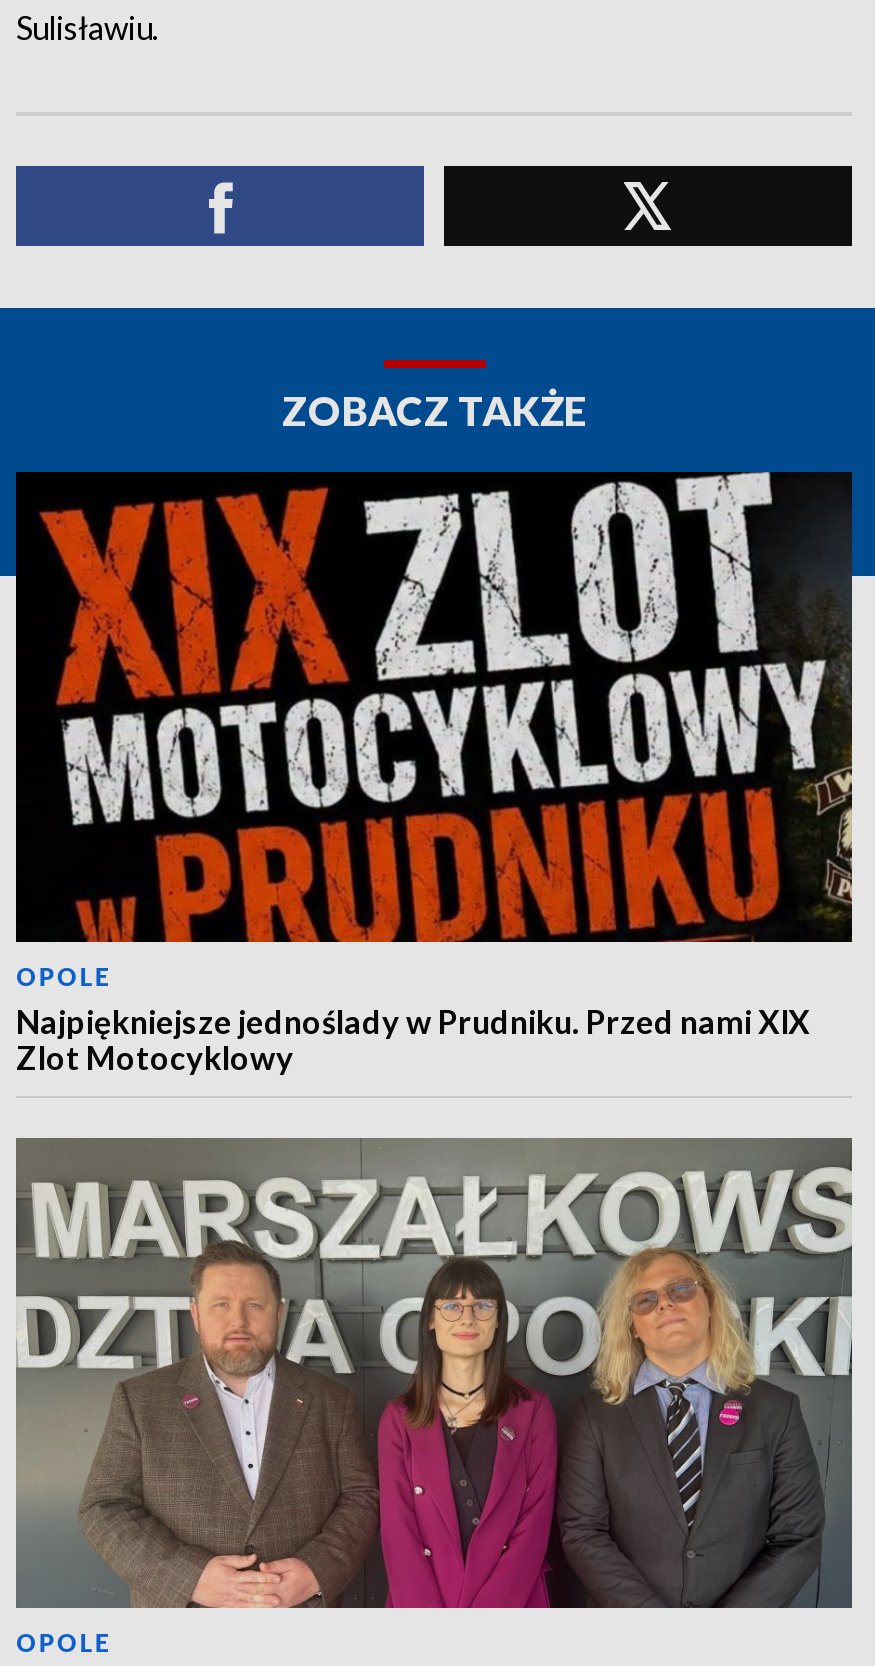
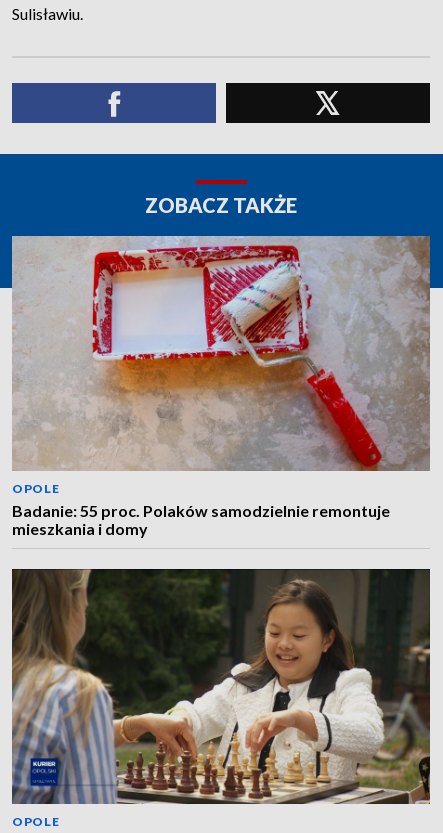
- [image]
- Najpiękniejsze jednoślady w Prudniku. Przed nami XIX
- Zlot Motocyklowy
+ [image]
+ Badanie: 55 proc. Polaków samodzielnie remontuje
+ mieszkania i domy

- [image]
+ [image]
